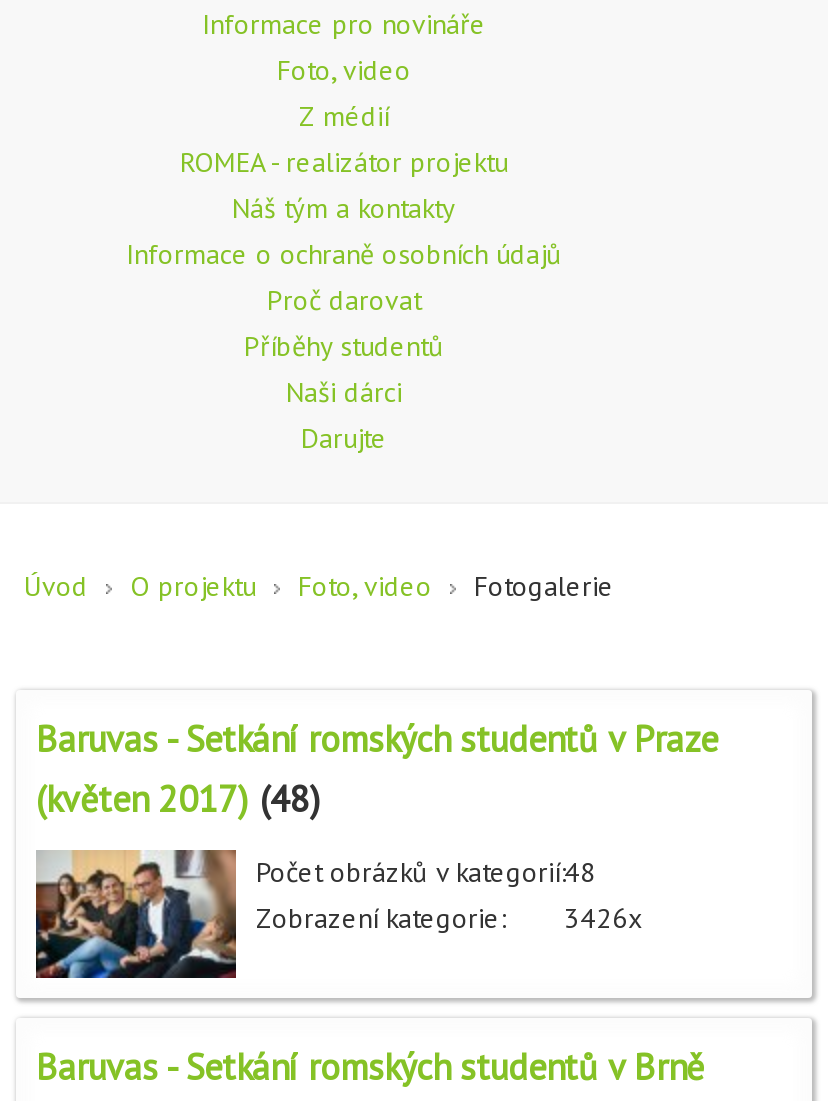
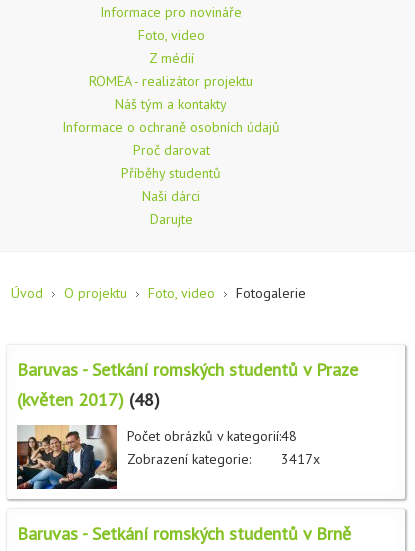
- Zobrazení kategorie: 3426x
+ Zobrazení kategorie: 3417x
